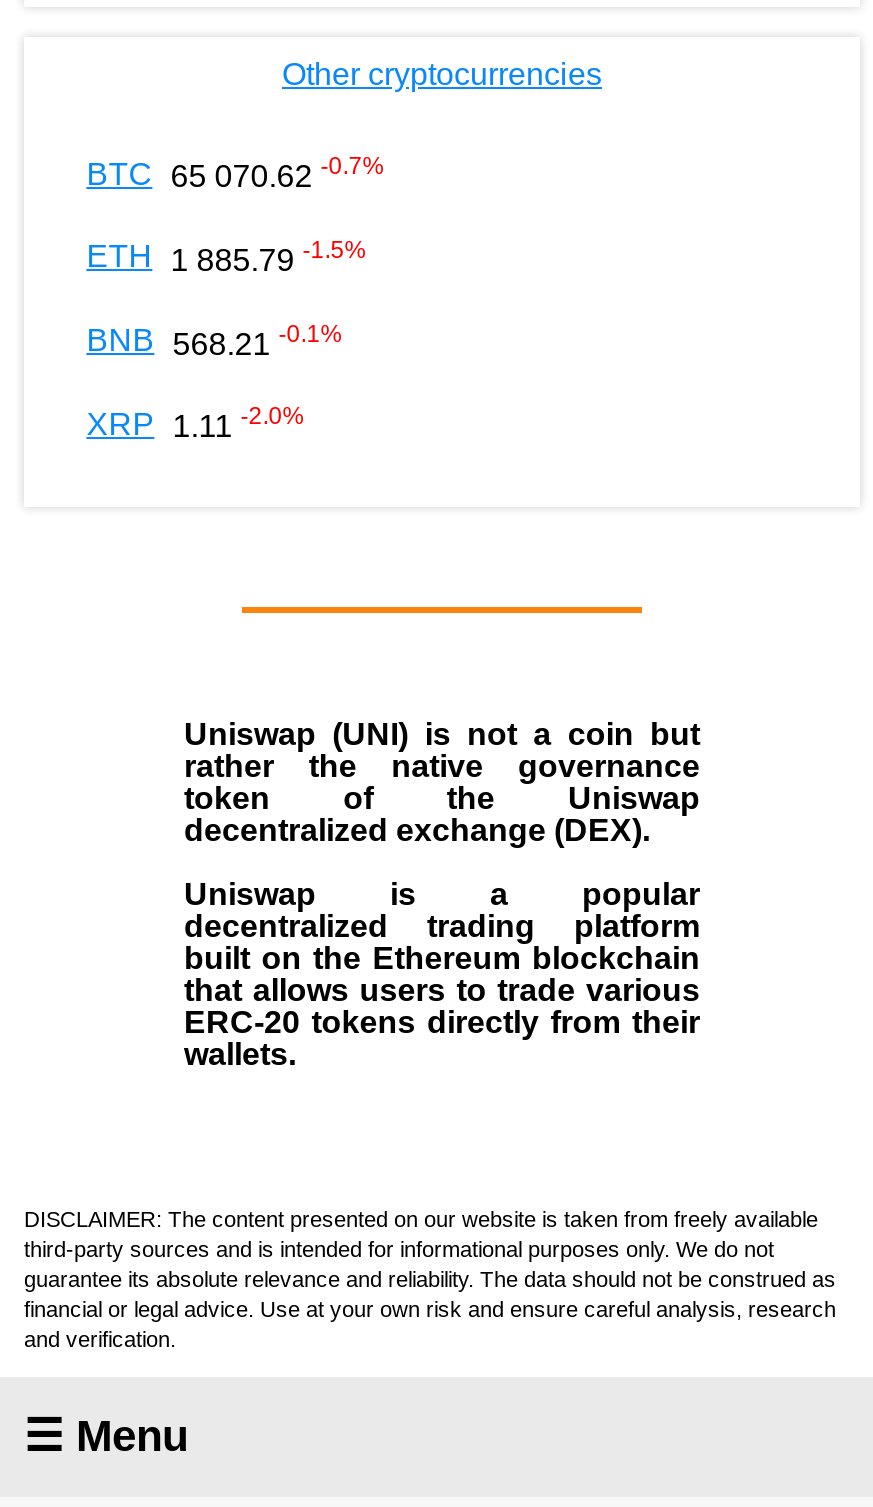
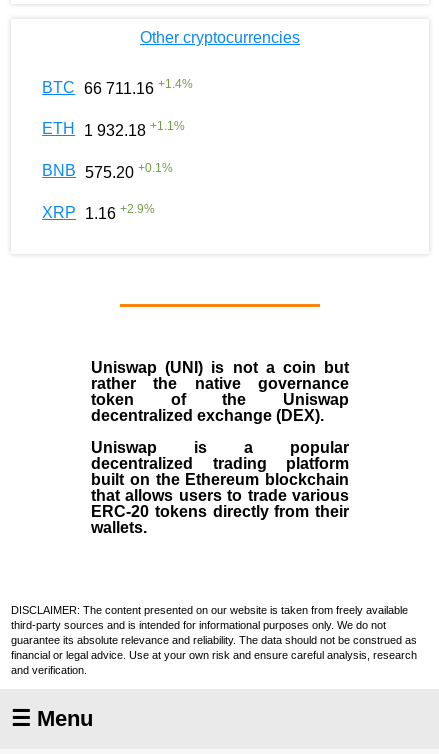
- BTC 65 070.62 -0.7%
+ BTC 66 711.16 +1.4%

- ETH 1 885.79 -1.5%
+ ETH 1 932.18 +1.1%

- BNB 568.21 -0.1%
+ BNB 575.20 +0.1%

- XRP 1.11 -2.0%
+ XRP 1.16 +2.9%
